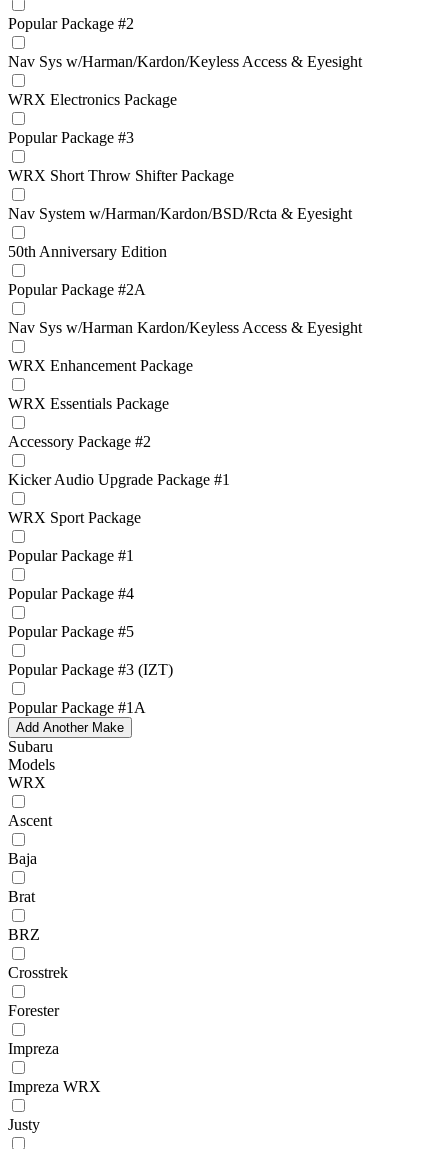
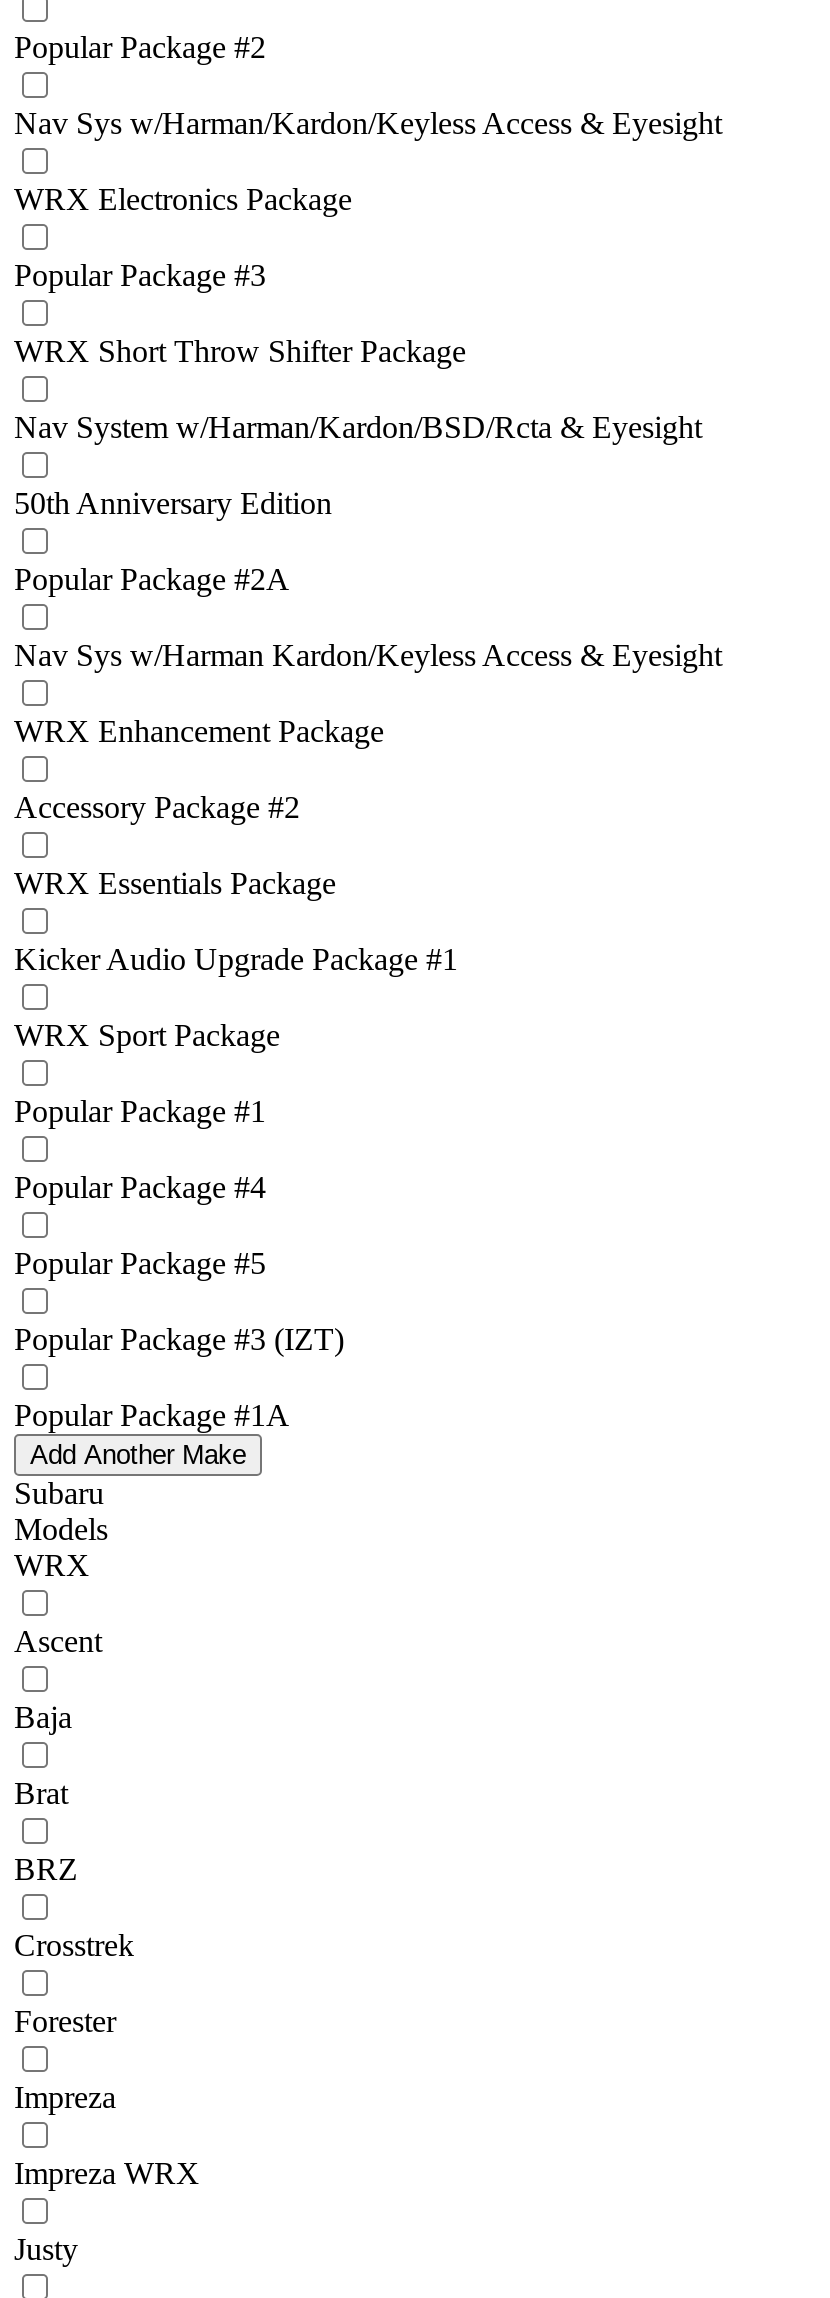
moved down: WRX Essentials Package

moved up: Accessory Package #2
